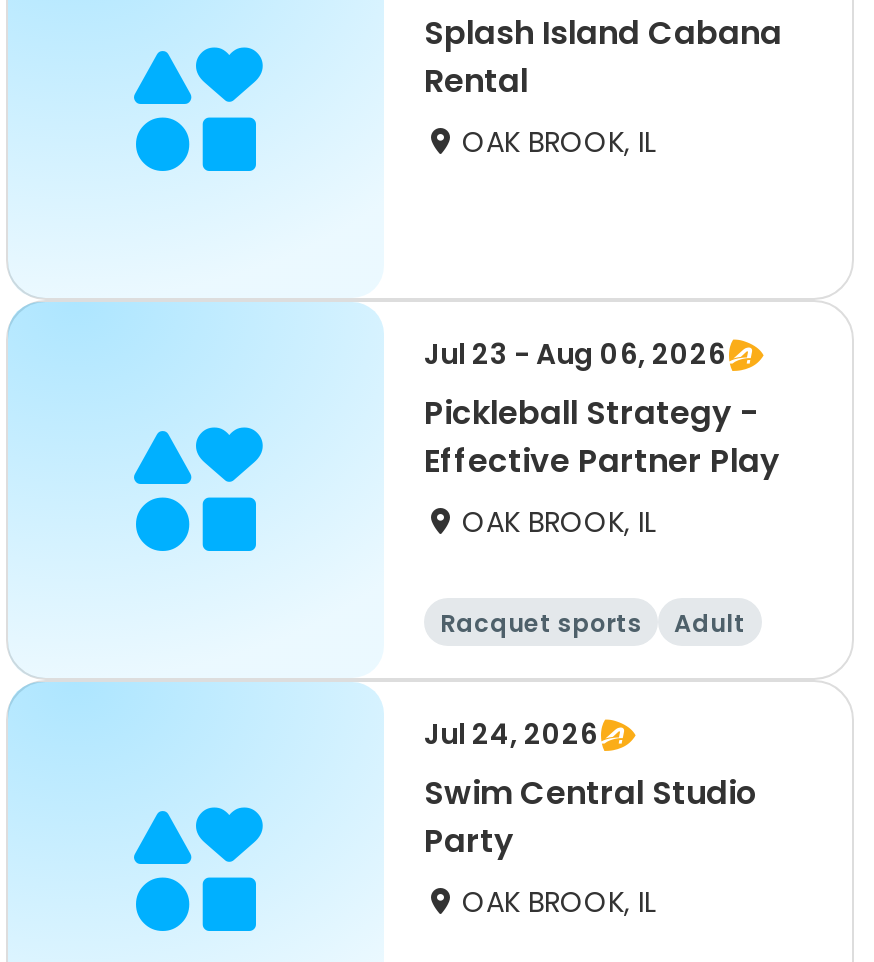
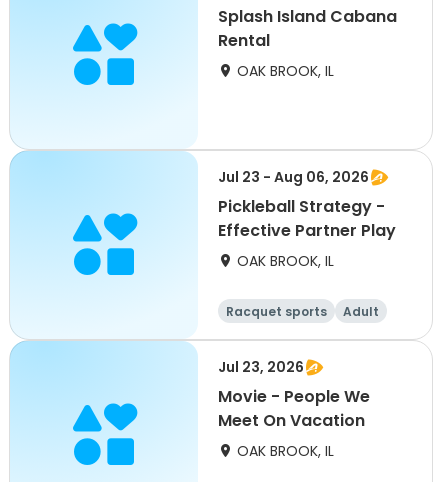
- Jul 24, 2026
- Swim Central Studio
- Party
+ Jul 23, 2026
+ Movie - People We
+ Meet On Vacation
